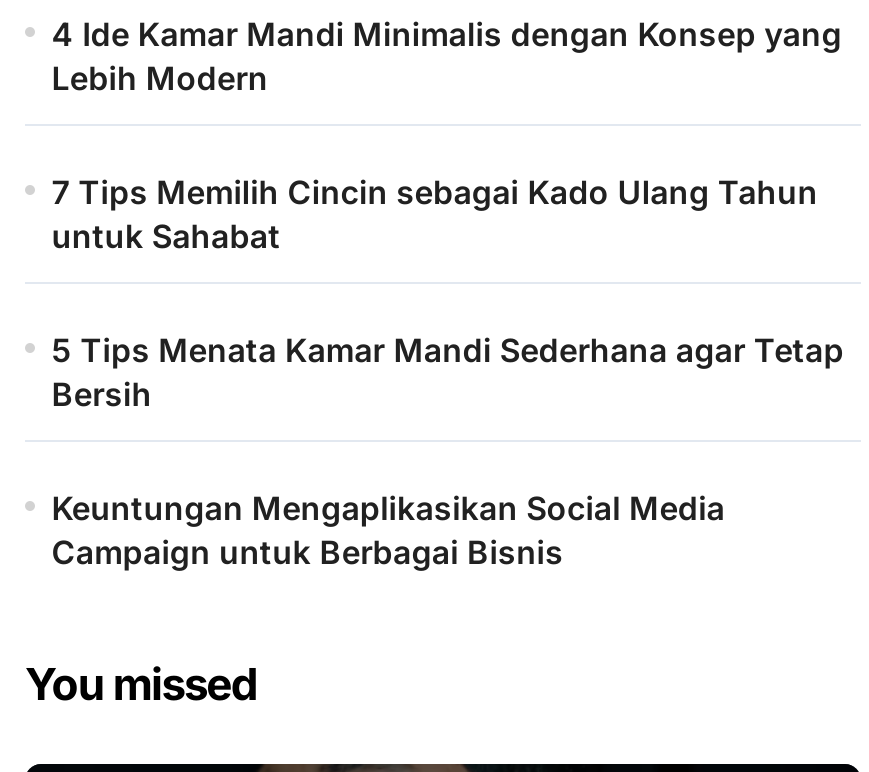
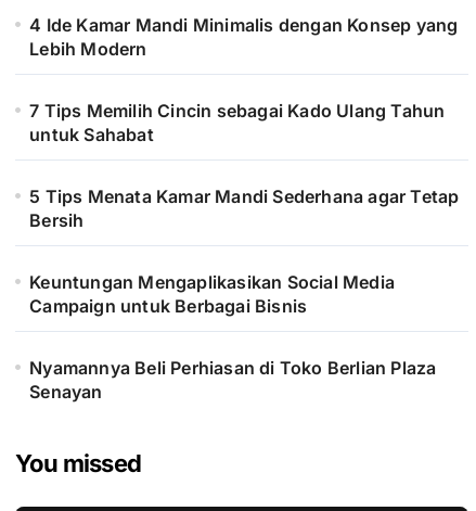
+ Nyamannya Beli Perhiasan di Toko Berlian Plaza
+ Senayan
